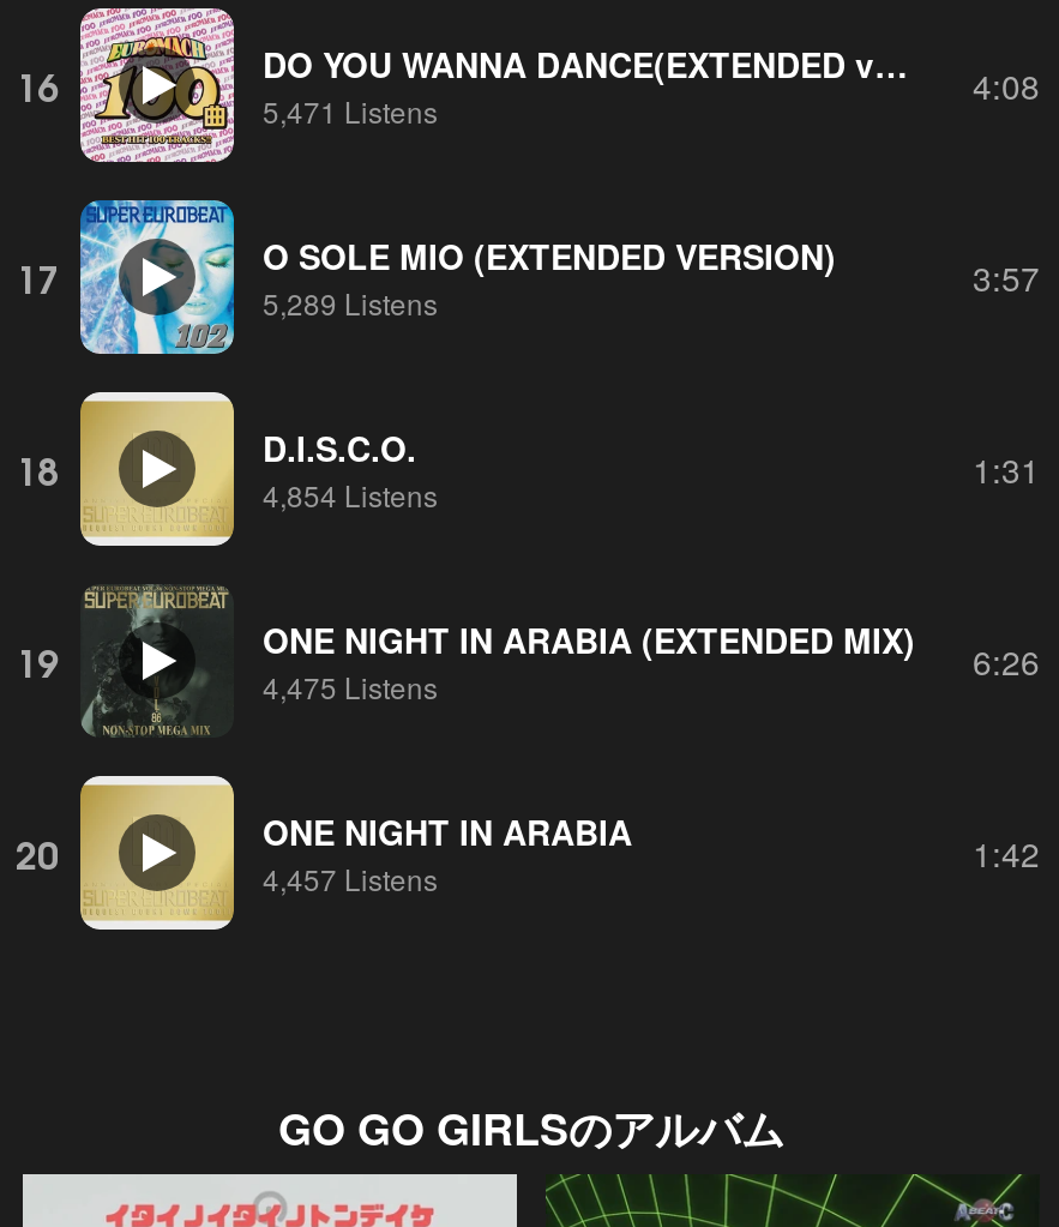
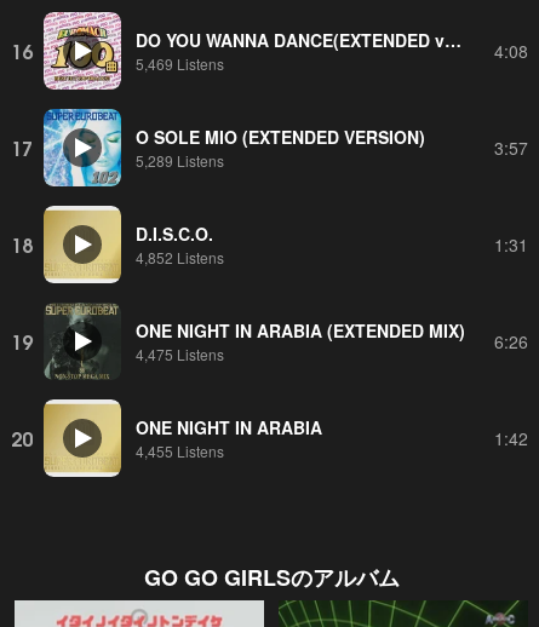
- 5,471 Listens
+ 5,469 Listens

- 4,854 Listens
+ 4,852 Listens

- 4,457 Listens
+ 4,455 Listens
